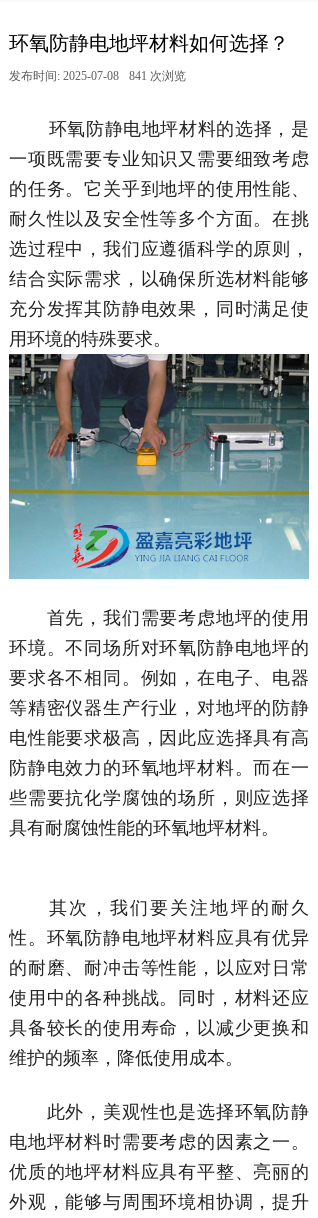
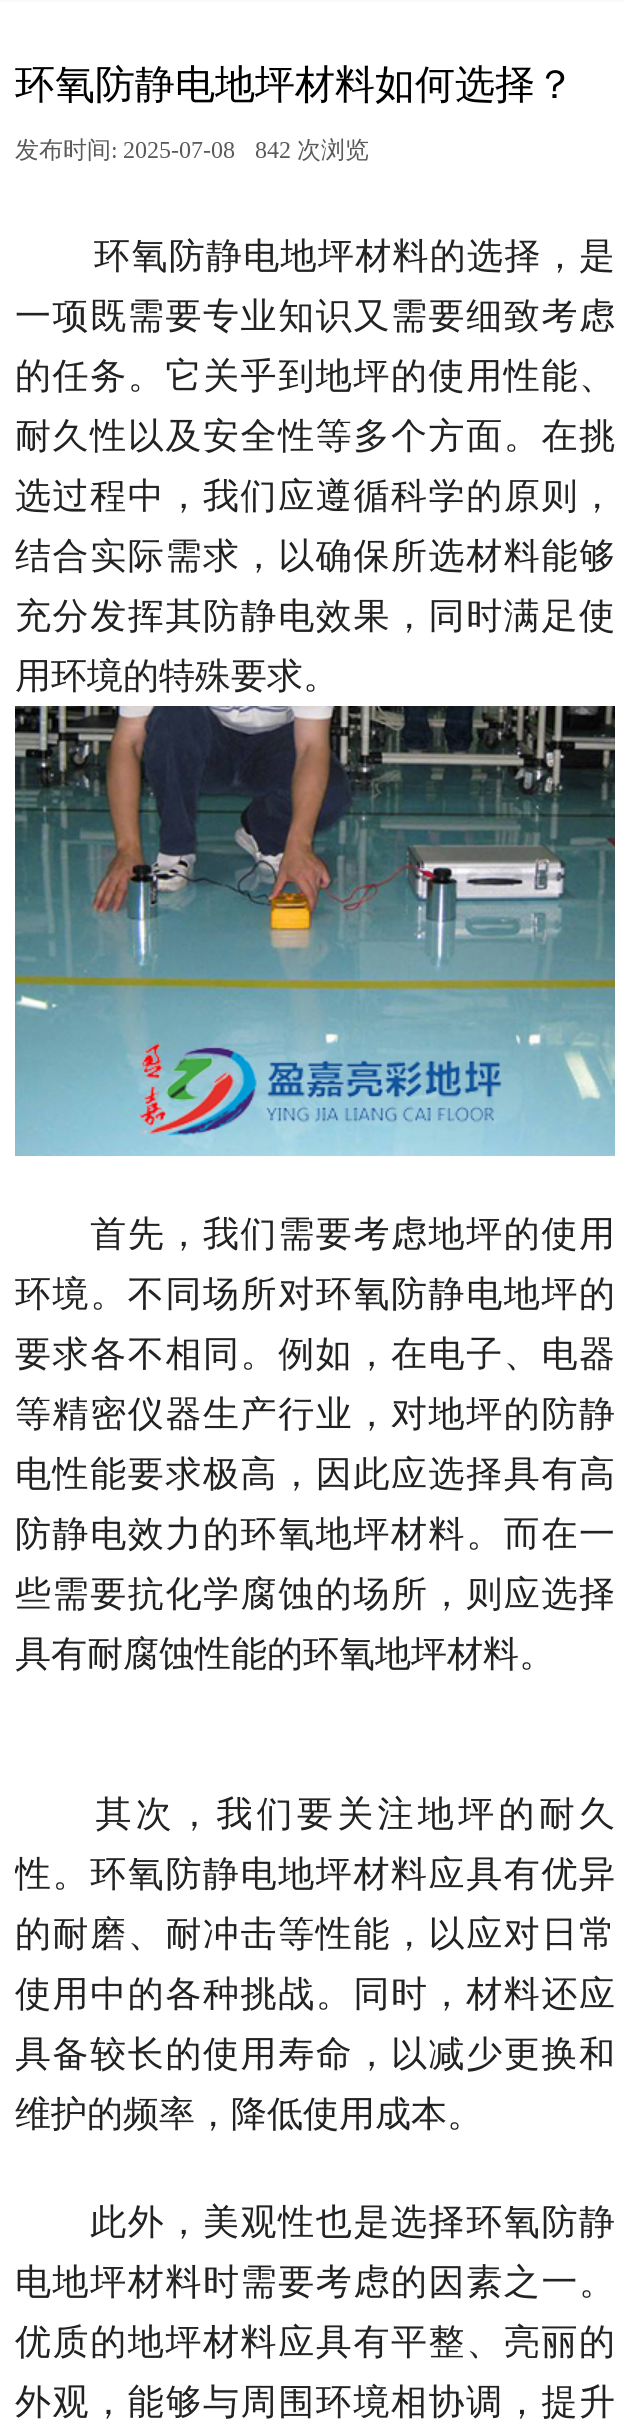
- 发布时间: 2025-07-08 841次浏览
+ 发布时间: 2025-07-08 842次浏览
